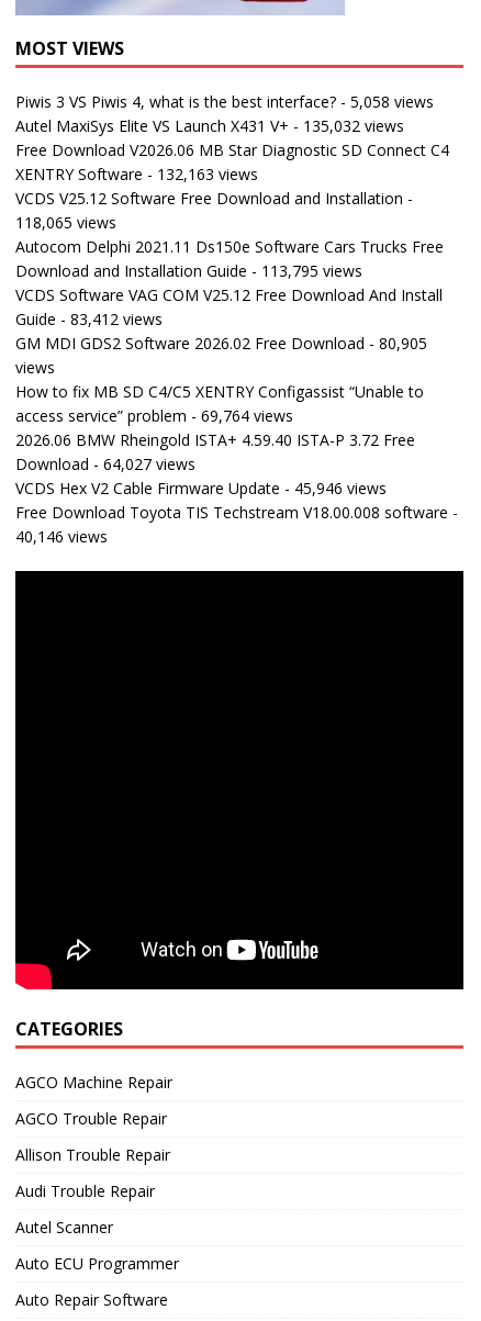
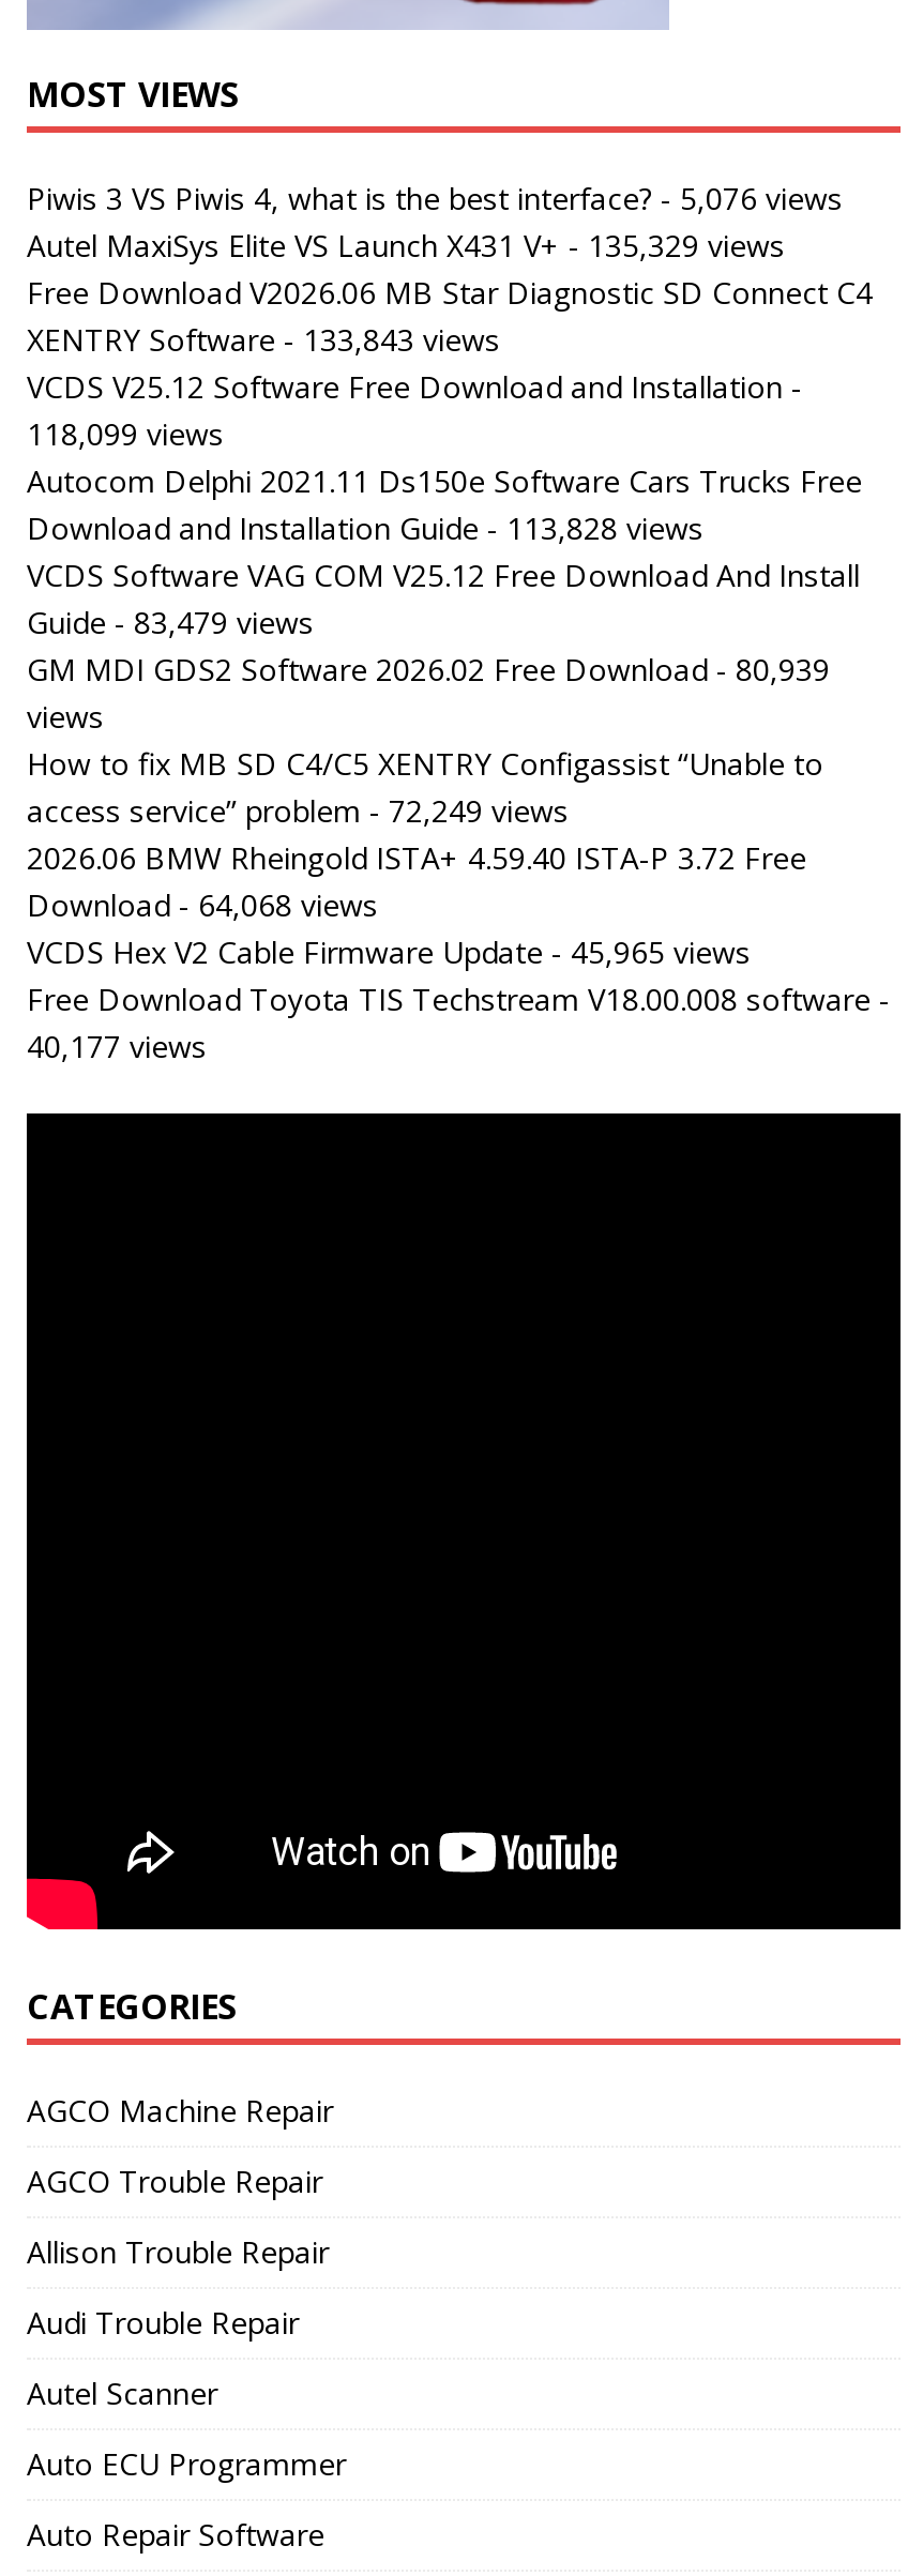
- Piwis 3 VS Piwis 4, what is the best interface? - 5,058 views
+ Piwis 3 VS Piwis 4, what is the best interface? - 5,076 views

- Autel MaxiSys Elite VS Launch X431 V+ - 135,032 views
+ Autel MaxiSys Elite VS Launch X431 V+ - 135,329 views

- XENTRY Software - 132,163 views
+ XENTRY Software - 133,843 views

- 118,065 views
+ 118,099 views

- Download and Installation Guide - 113,795 views
+ Download and Installation Guide - 113,828 views

- Guide - 83,412 views
+ Guide - 83,479 views

- GM MDI GDS2 Software 2026.02 Free Download - 80,905
+ GM MDI GDS2 Software 2026.02 Free Download - 80,939

- access service” problem - 69,764 views
+ access service” problem - 72,249 views

- Download - 64,027 views
+ Download - 64,068 views

- VCDS Hex V2 Cable Firmware Update - 45,946 views
+ VCDS Hex V2 Cable Firmware Update - 45,965 views

- 40,146 views
+ 40,177 views
